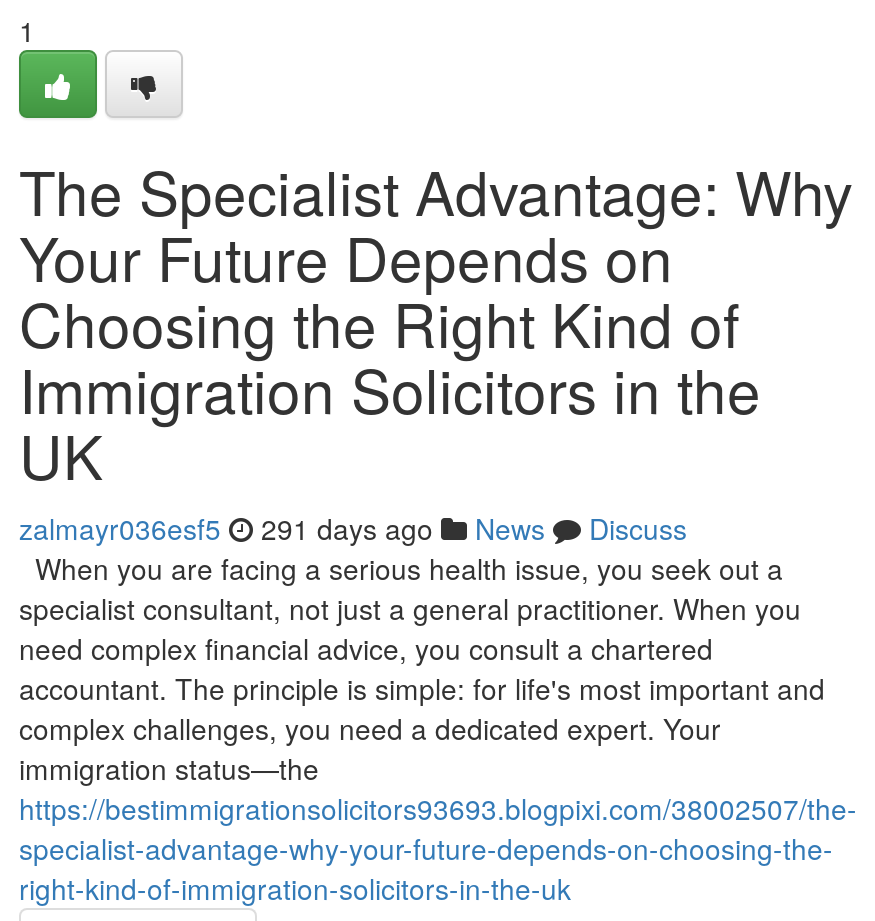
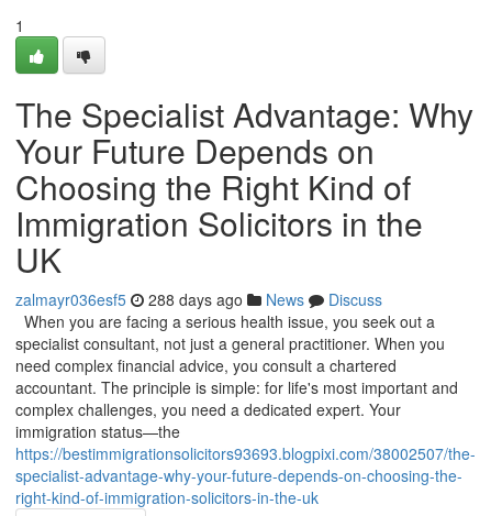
- zalmayr036esf5 291 days ago News Discuss
+ zalmayr036esf5 288 days ago News Discuss
